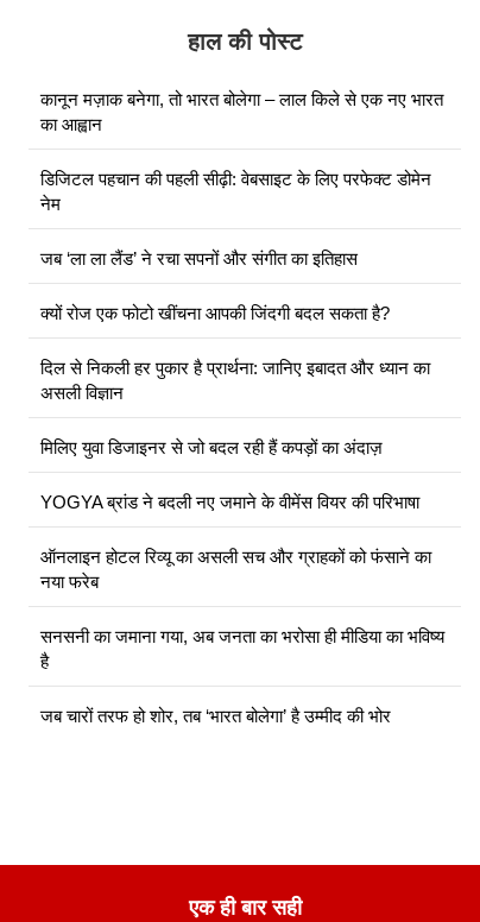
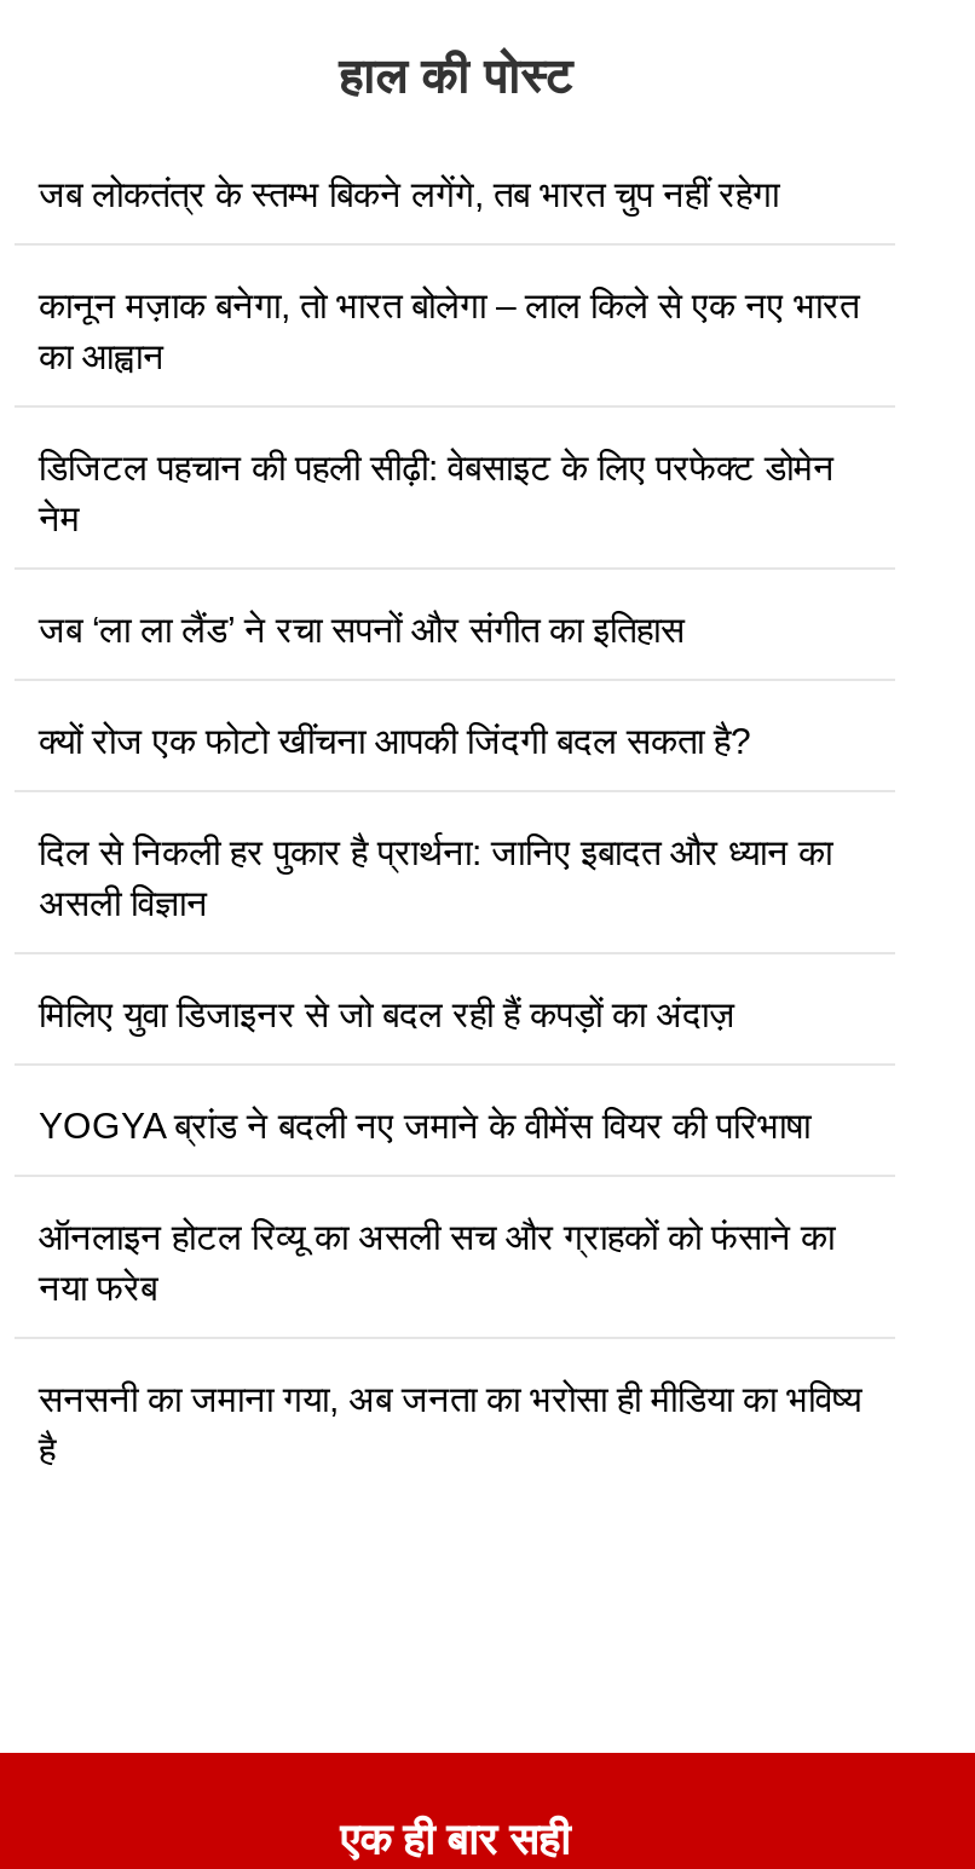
+ जब लोकतंत्र के स्तम्भ बिकने लगेंगे, तब भारत चुप नहीं रहेगा

moved down: कानून मज़ाक बनेगा, तो भारत बोलेगा – लाल किले से एक नए भारत | का आह्वान | डिजिटल पहचान की पहली सीढ़ी: वेबसाइट के लिए परफेक्ट डोमेन | ... | सनसनी का जमाना गया, अब जनता का भरोसा ही मीडिया का भविष्य | है

- जब चारों तरफ हो शोर, तब ‘भारत बोलेगा’ है उम्मीद की भोर
